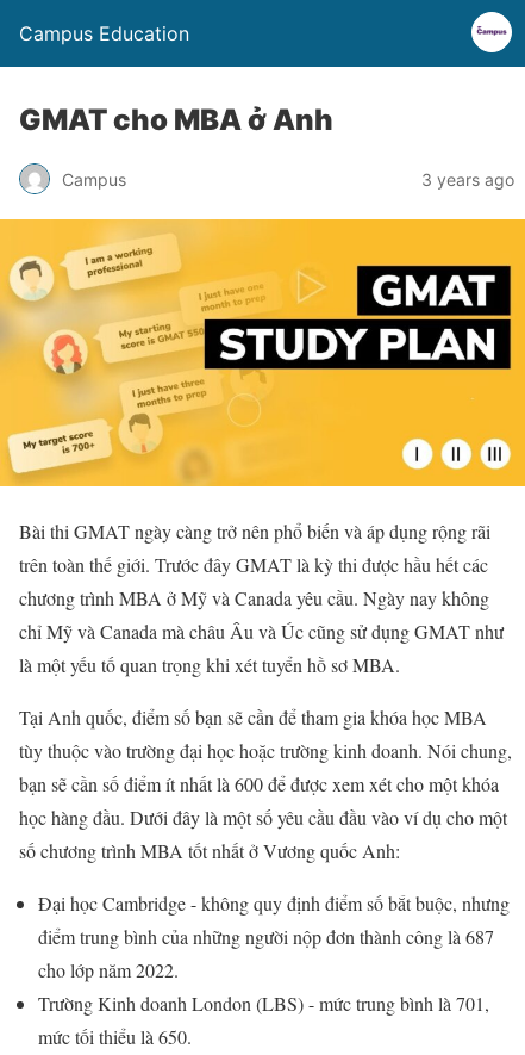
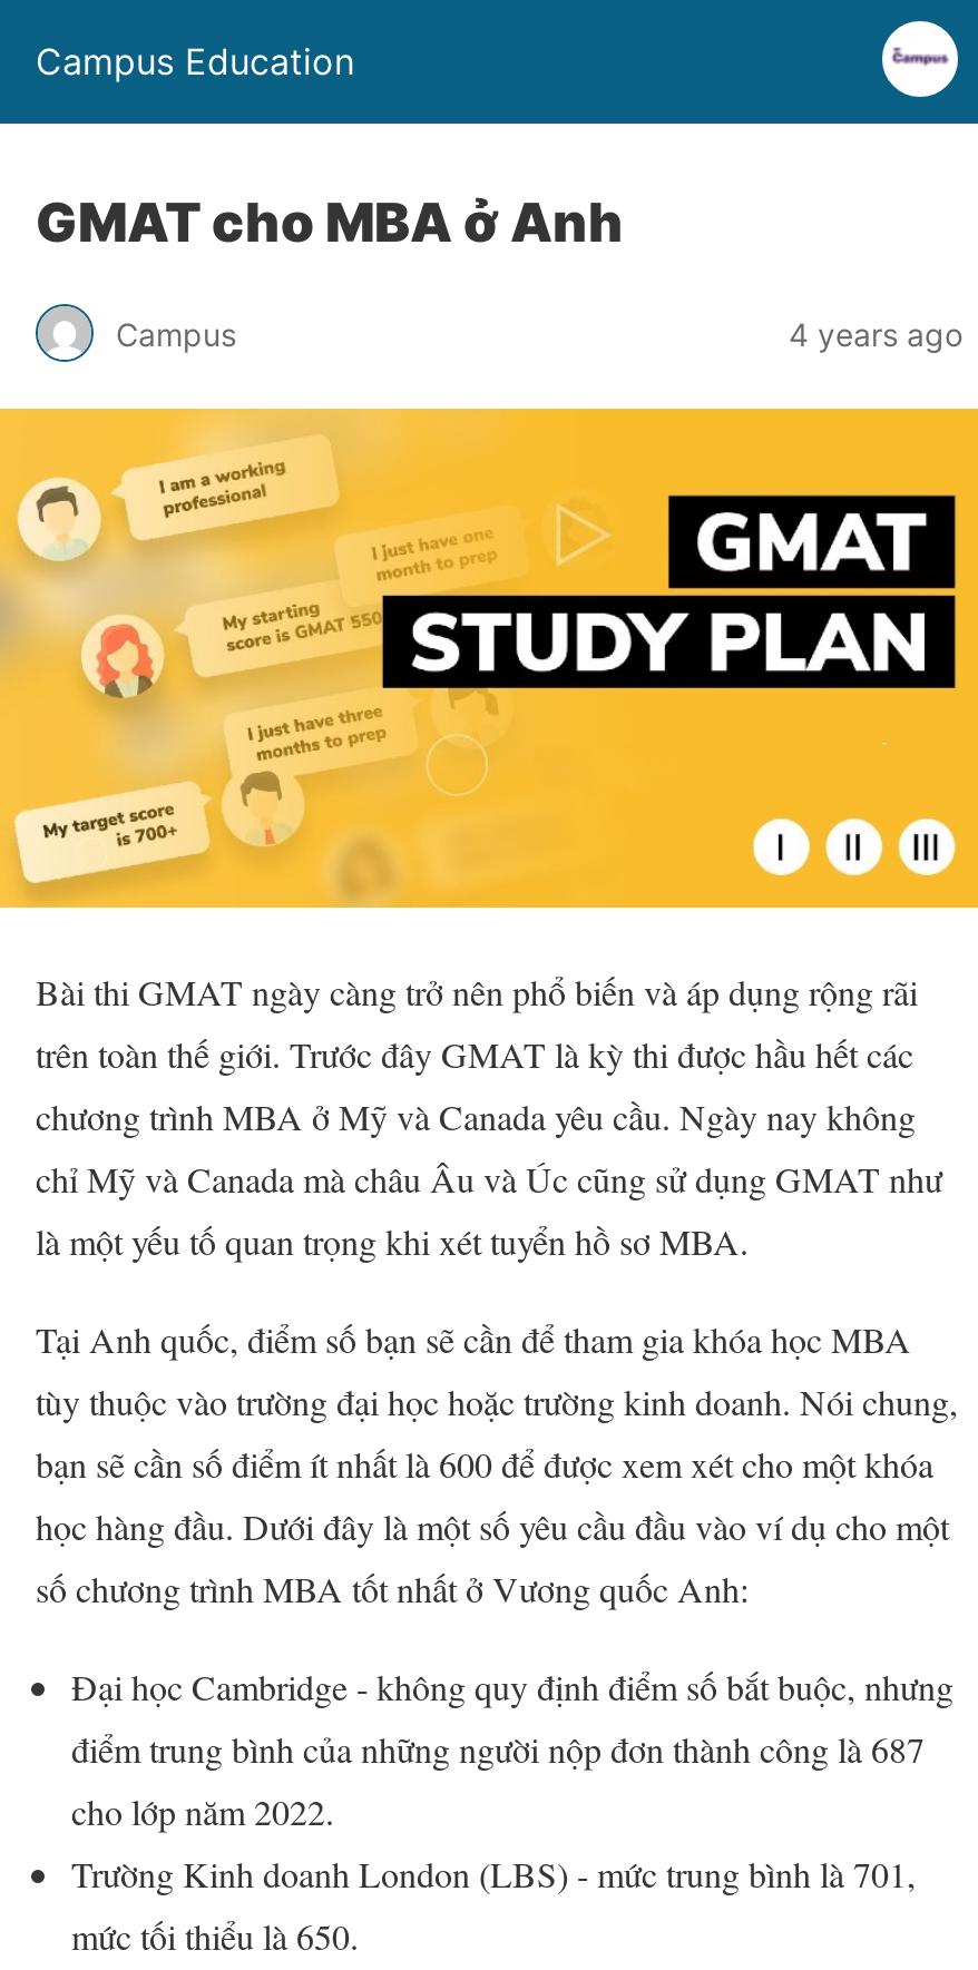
- 3 years ago
+ 4 years ago
